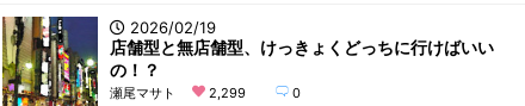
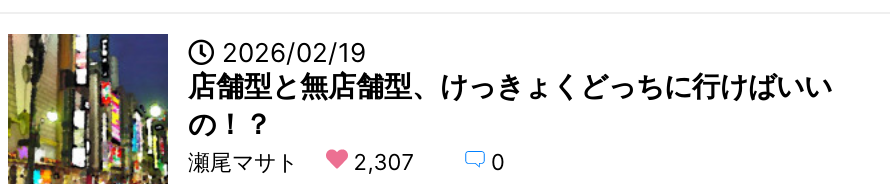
- 瀬尾マサト 2,299
+ 瀬尾マサト 2,307
